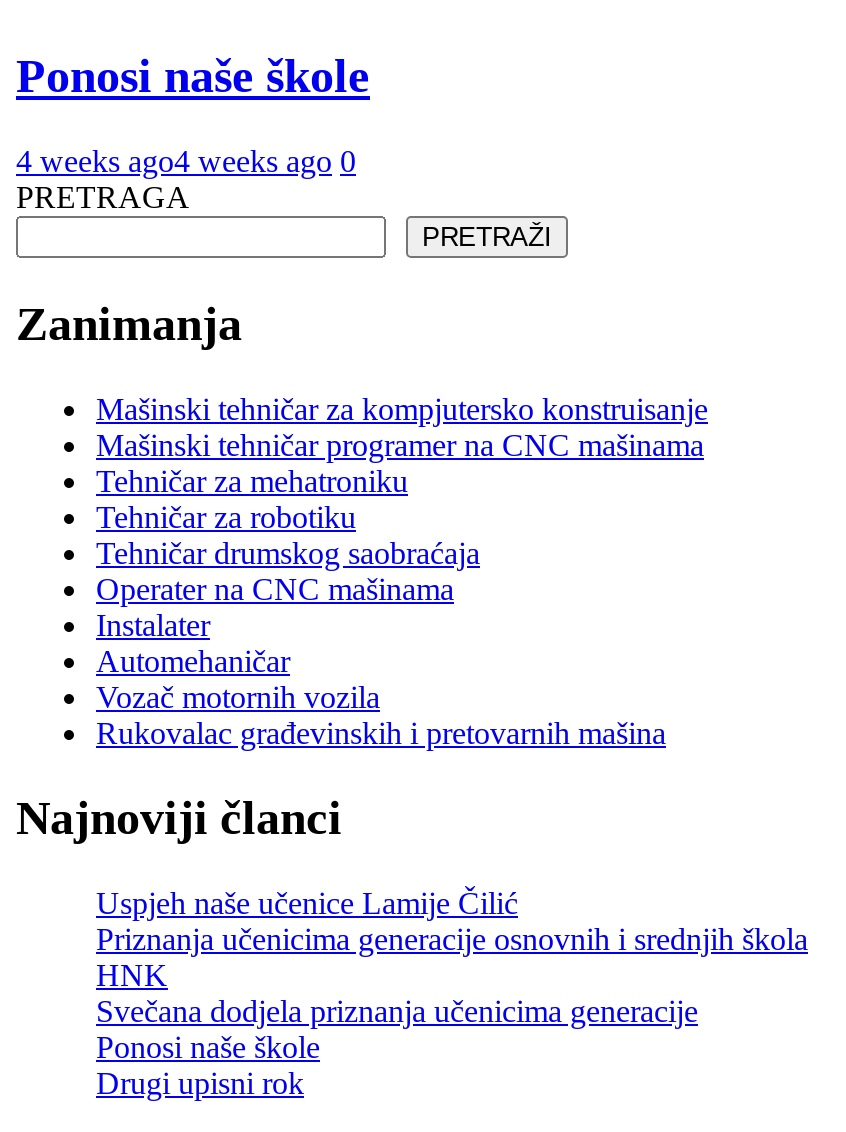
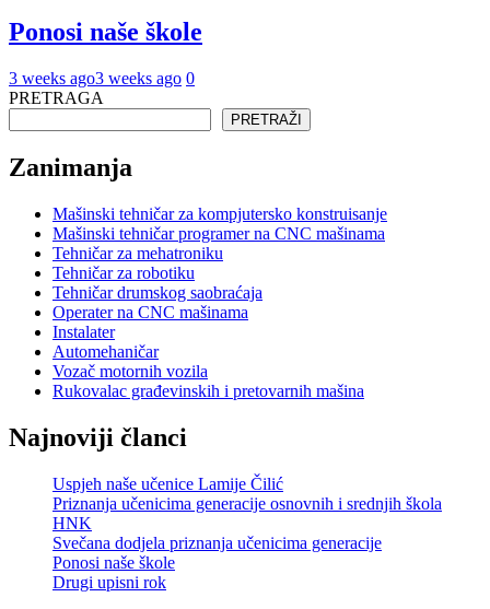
- 4 weeks ago4 weeks ago 0
+ 3 weeks ago3 weeks ago 0
